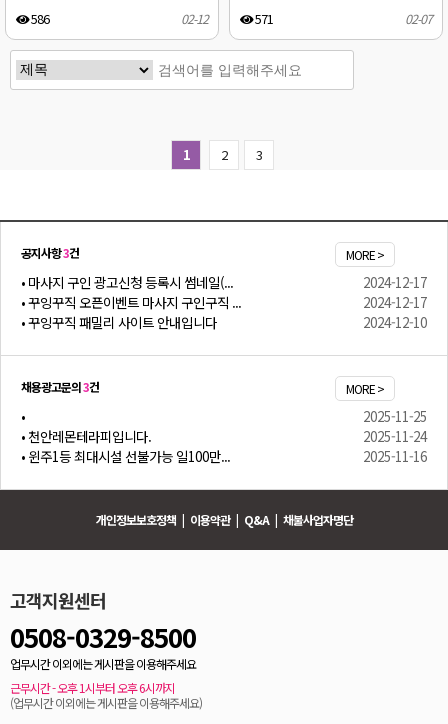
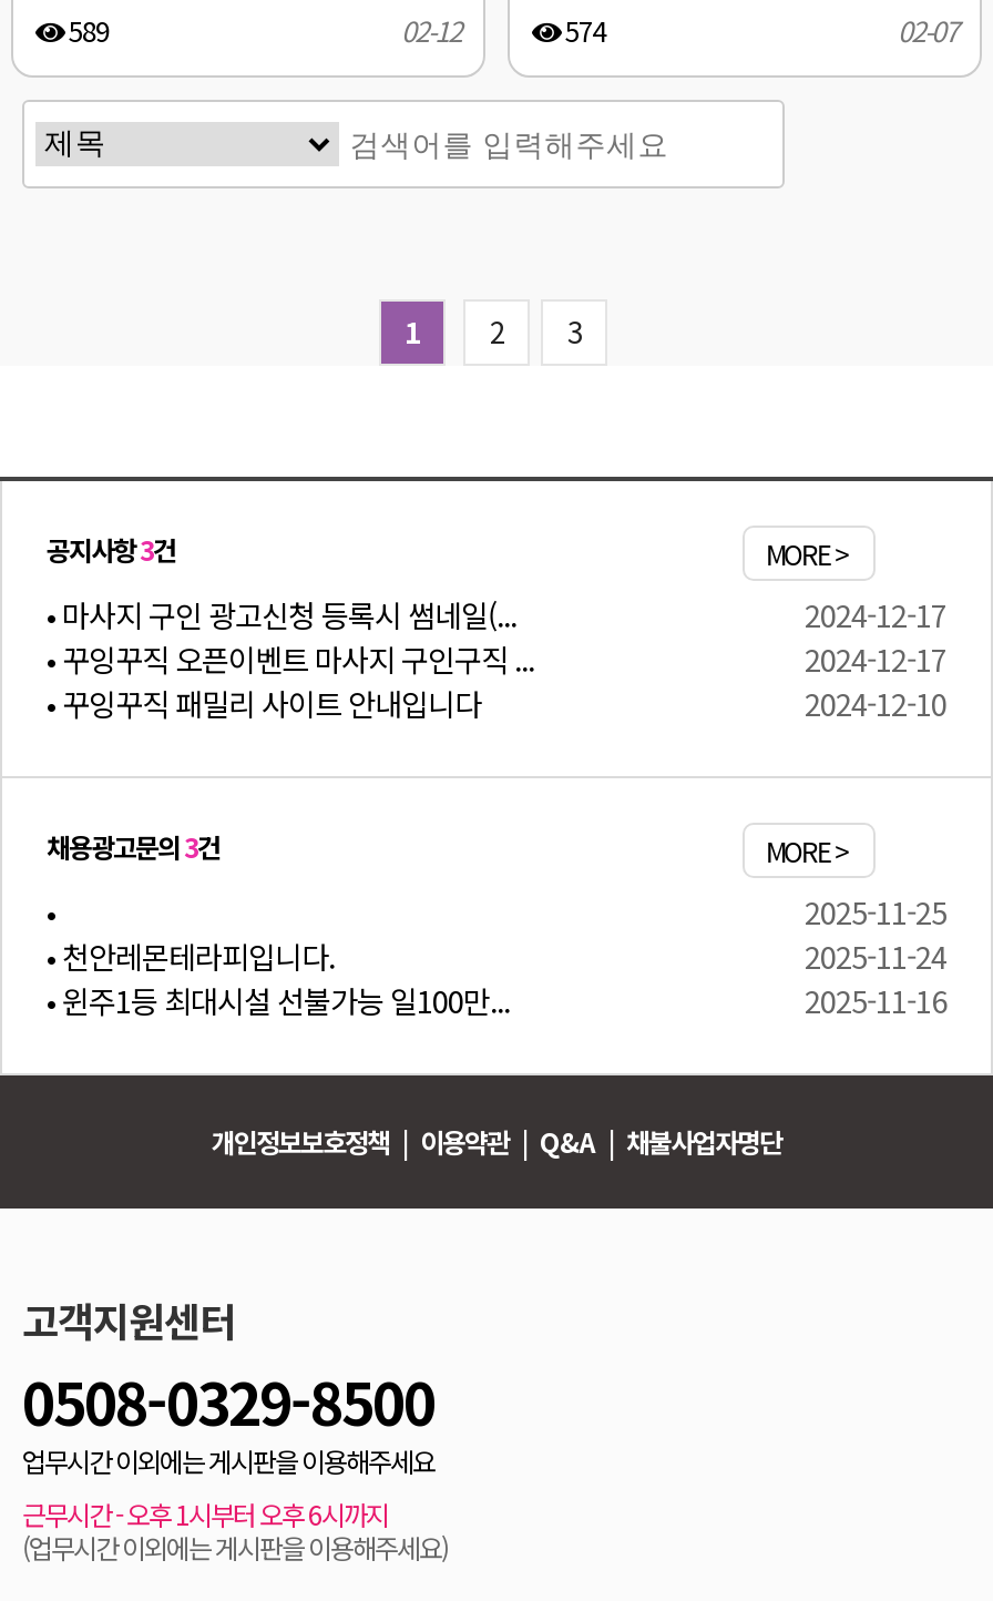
- 586
+ 589

- 571
+ 574
